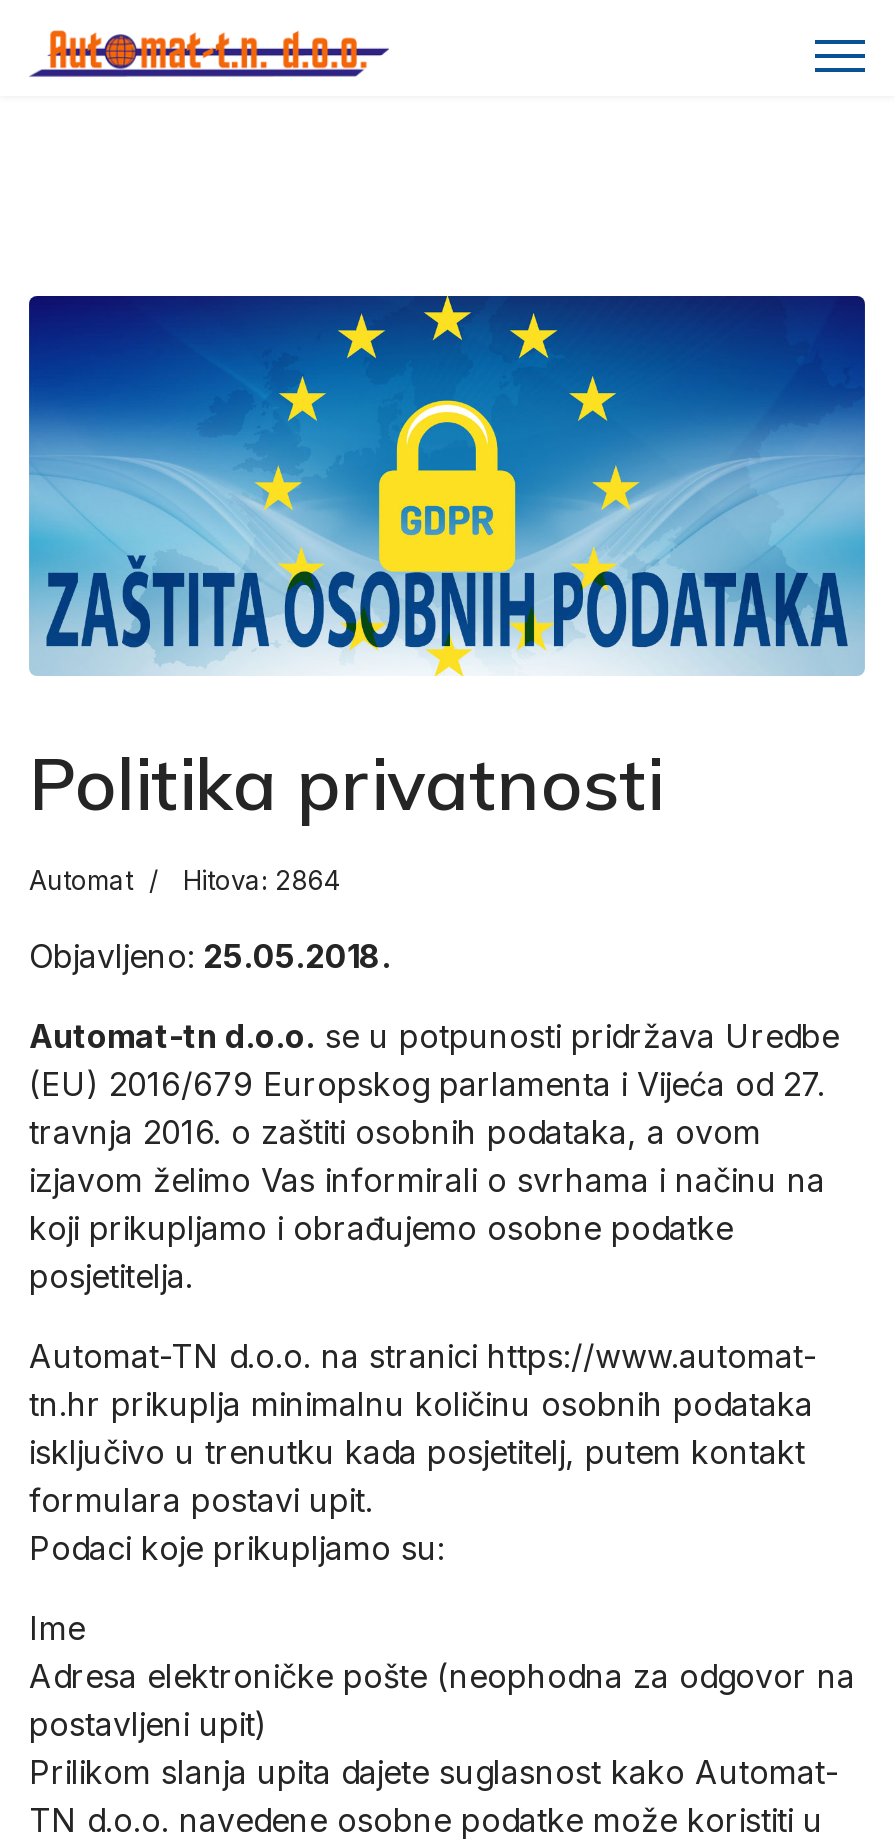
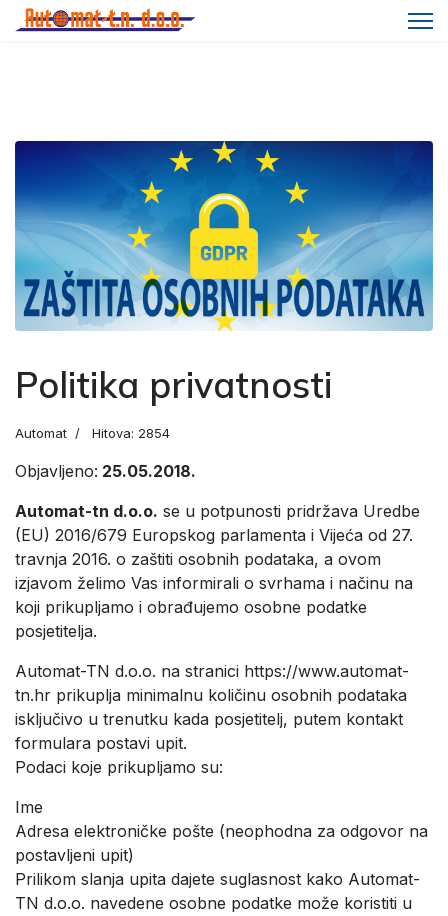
- Automat Hitova: 2864
+ Automat Hitova: 2854
